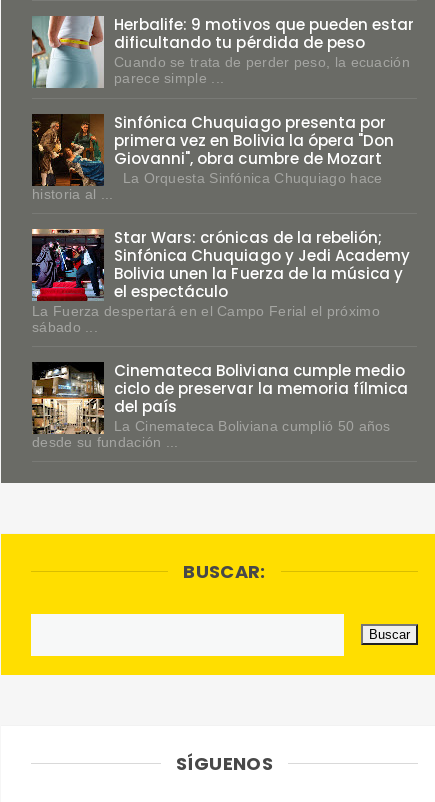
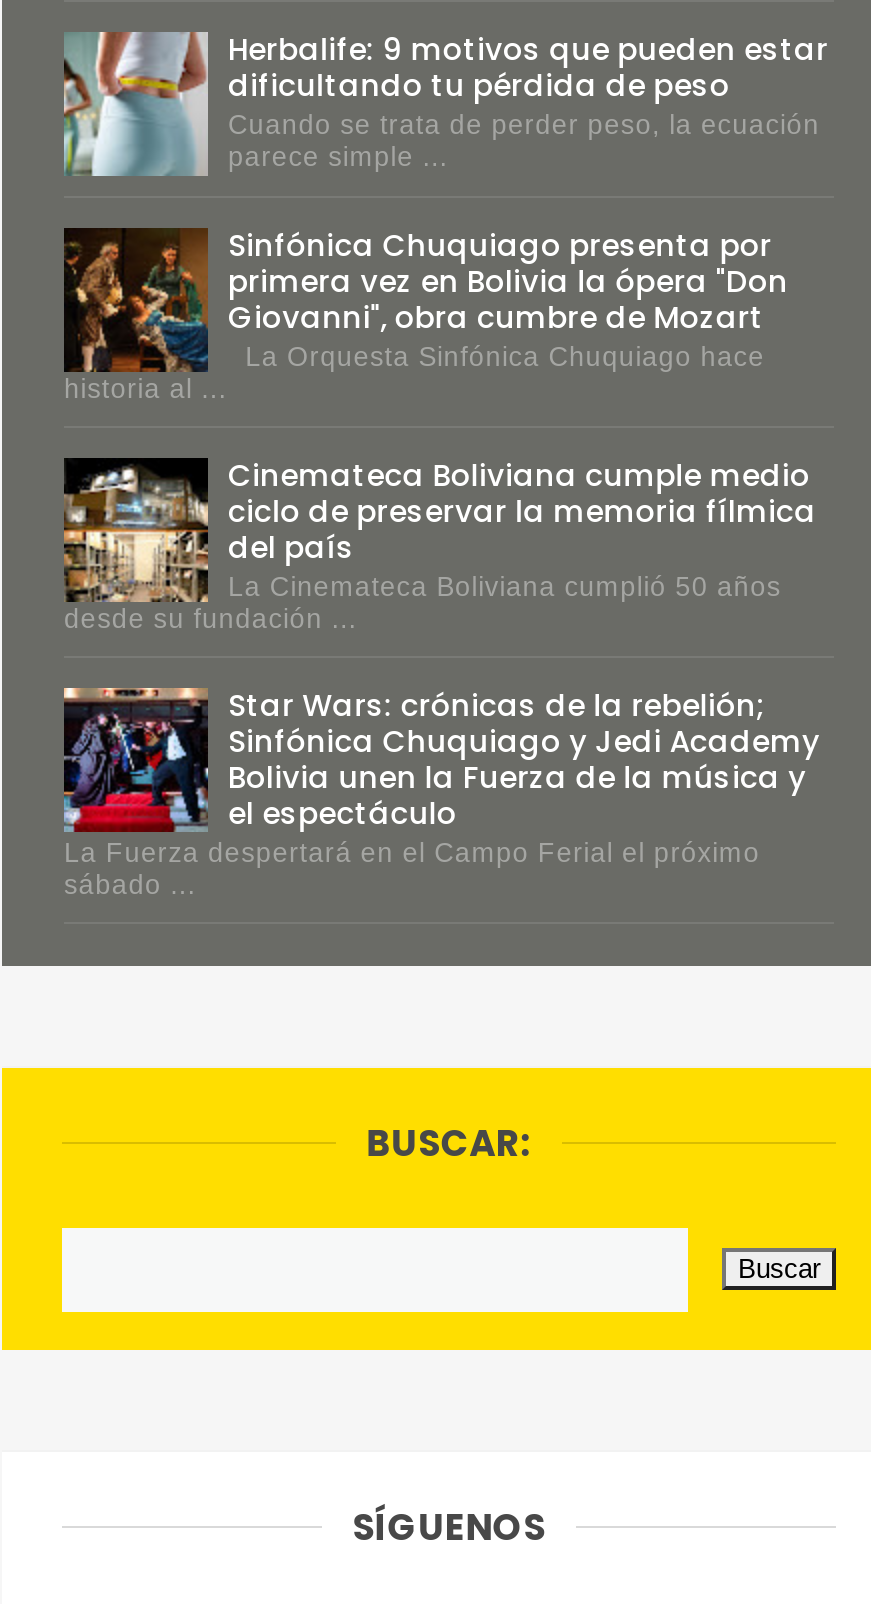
moved down: [image] | Star Wars: crónicas de la rebelión; | Sinfónica Chuquiago y Jedi Academy | Bolivia unen la Fuerza de la música y | el espectáculo | La Fuerza despertará en el Campo Ferial el próximo | sábado ...

moved up: [image] | Cinemateca Boliviana cumple medio | ciclo de preservar la memoria fílmica | del país | La Cinemateca Boliviana cumplió 50 años | desde su fundación ...
